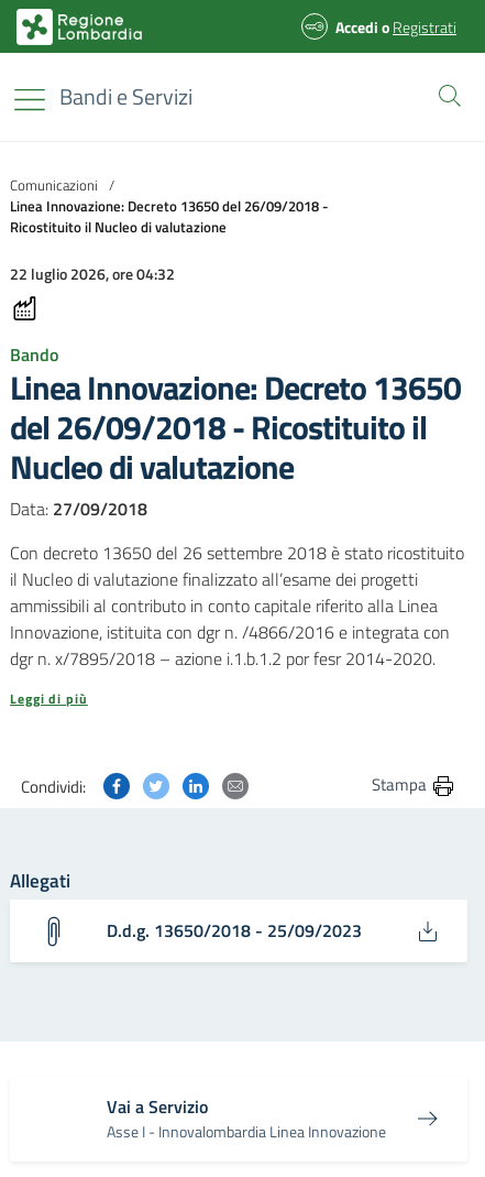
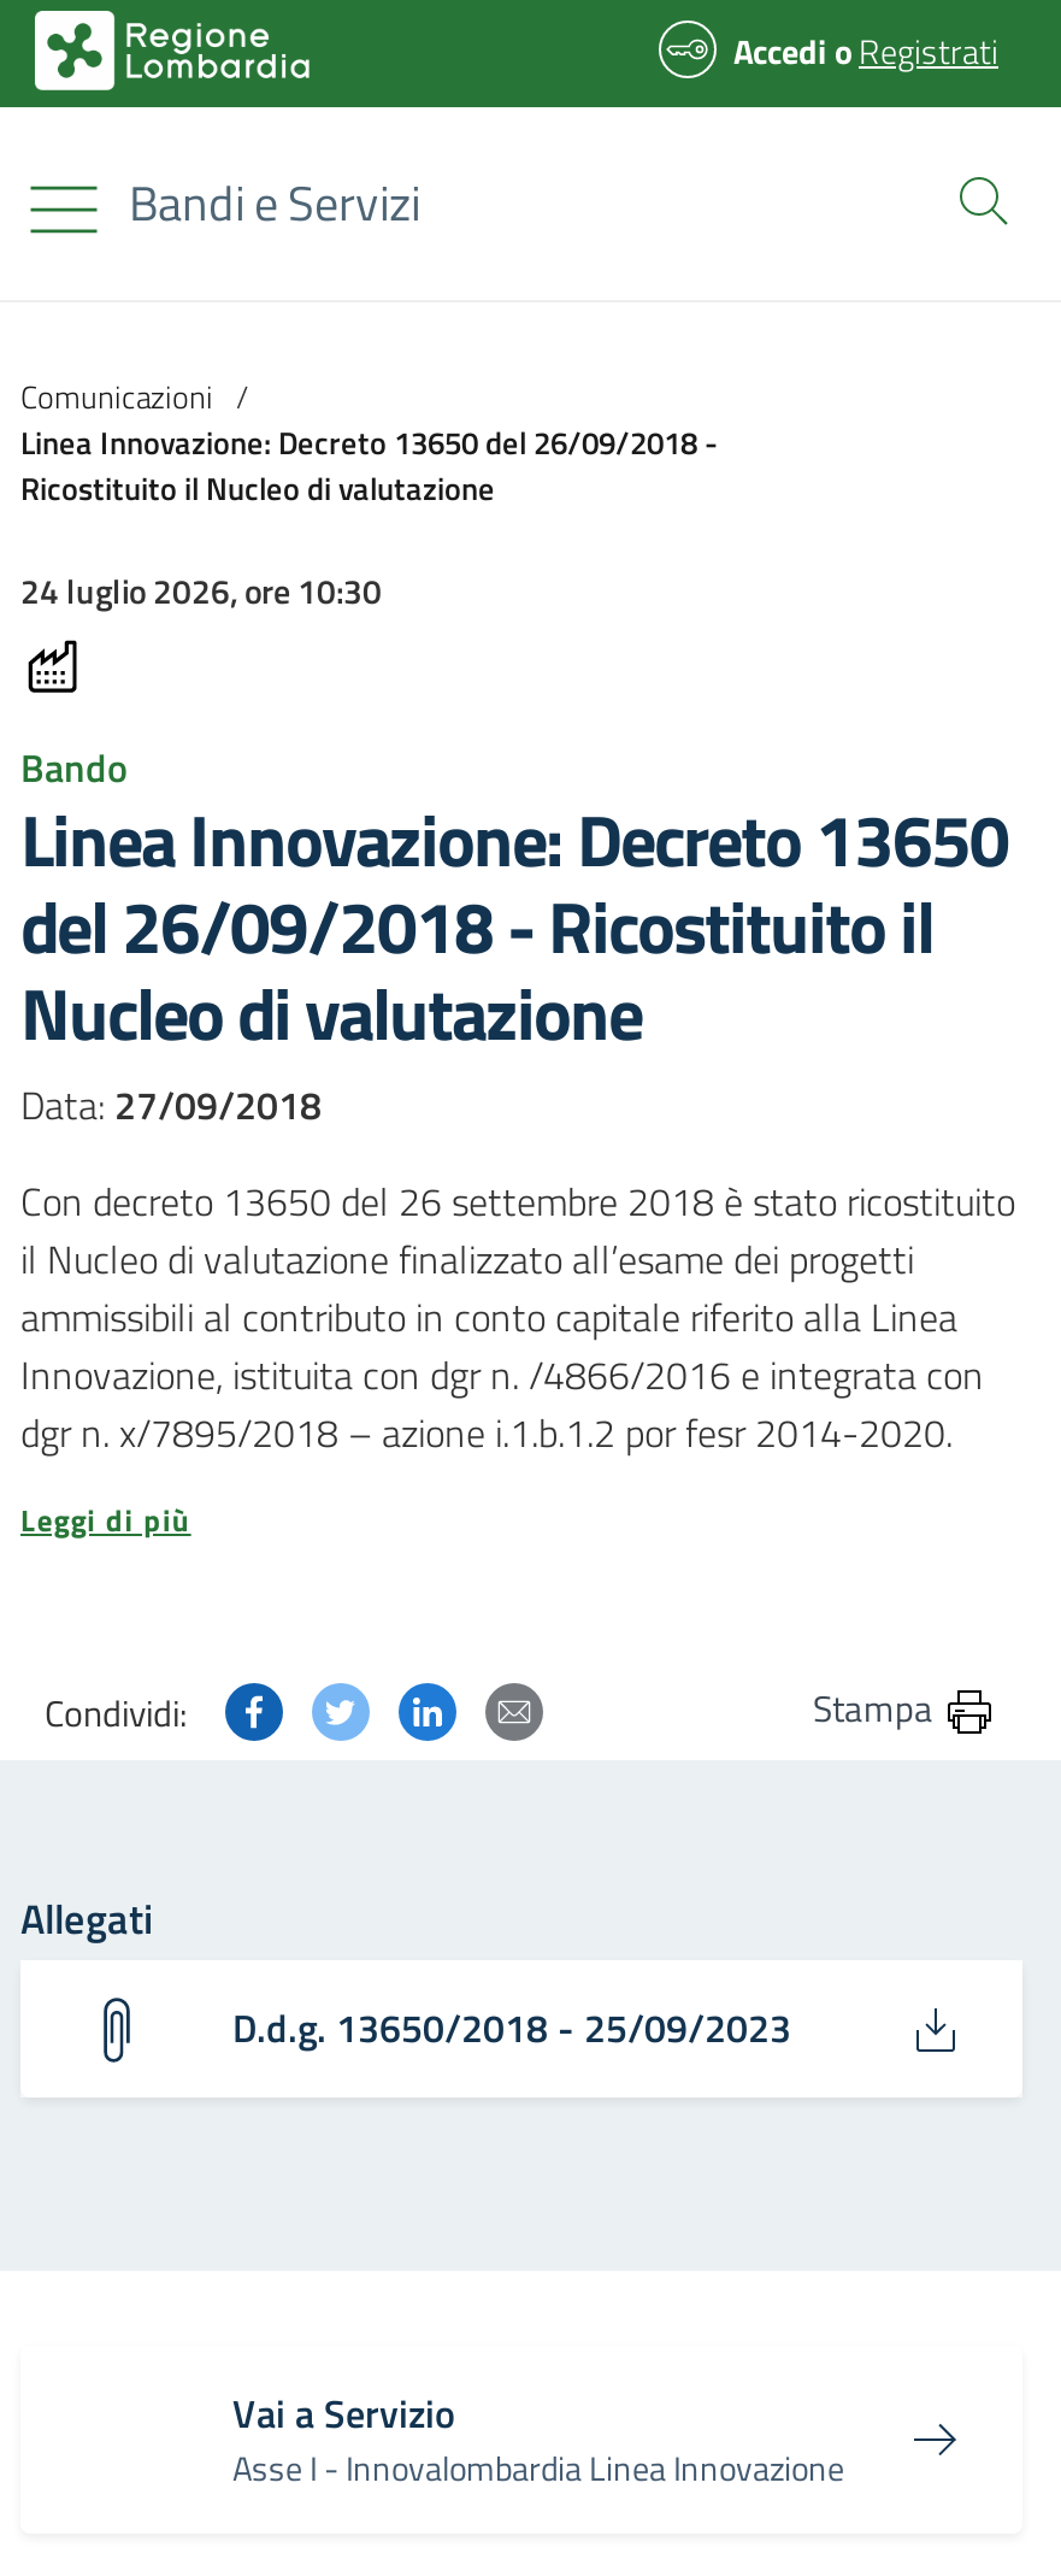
- 22 luglio 2026, ore 04:32
+ 24 luglio 2026, ore 10:30
